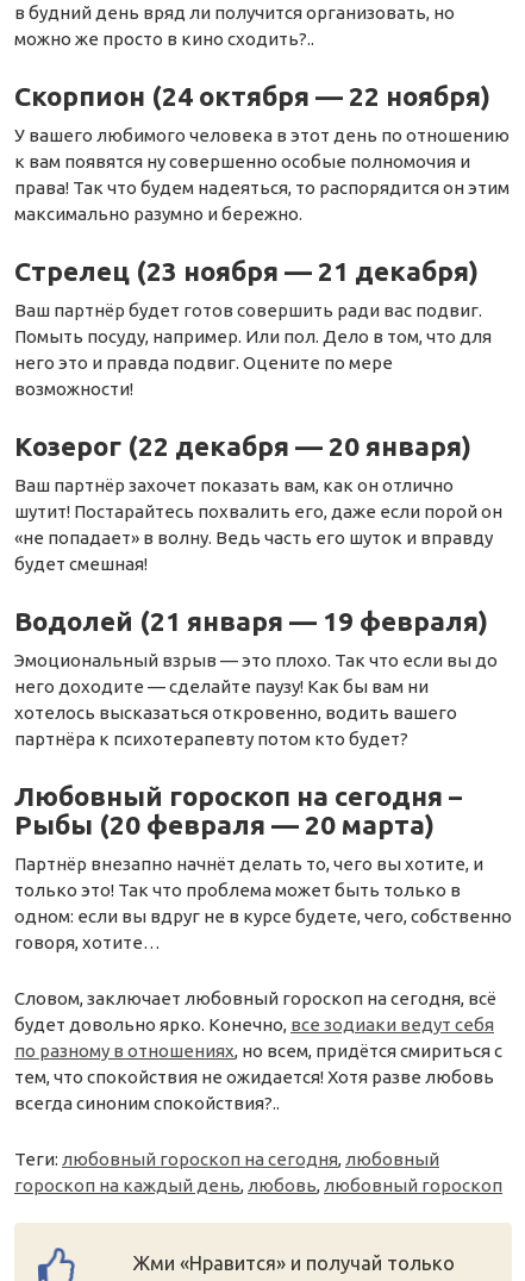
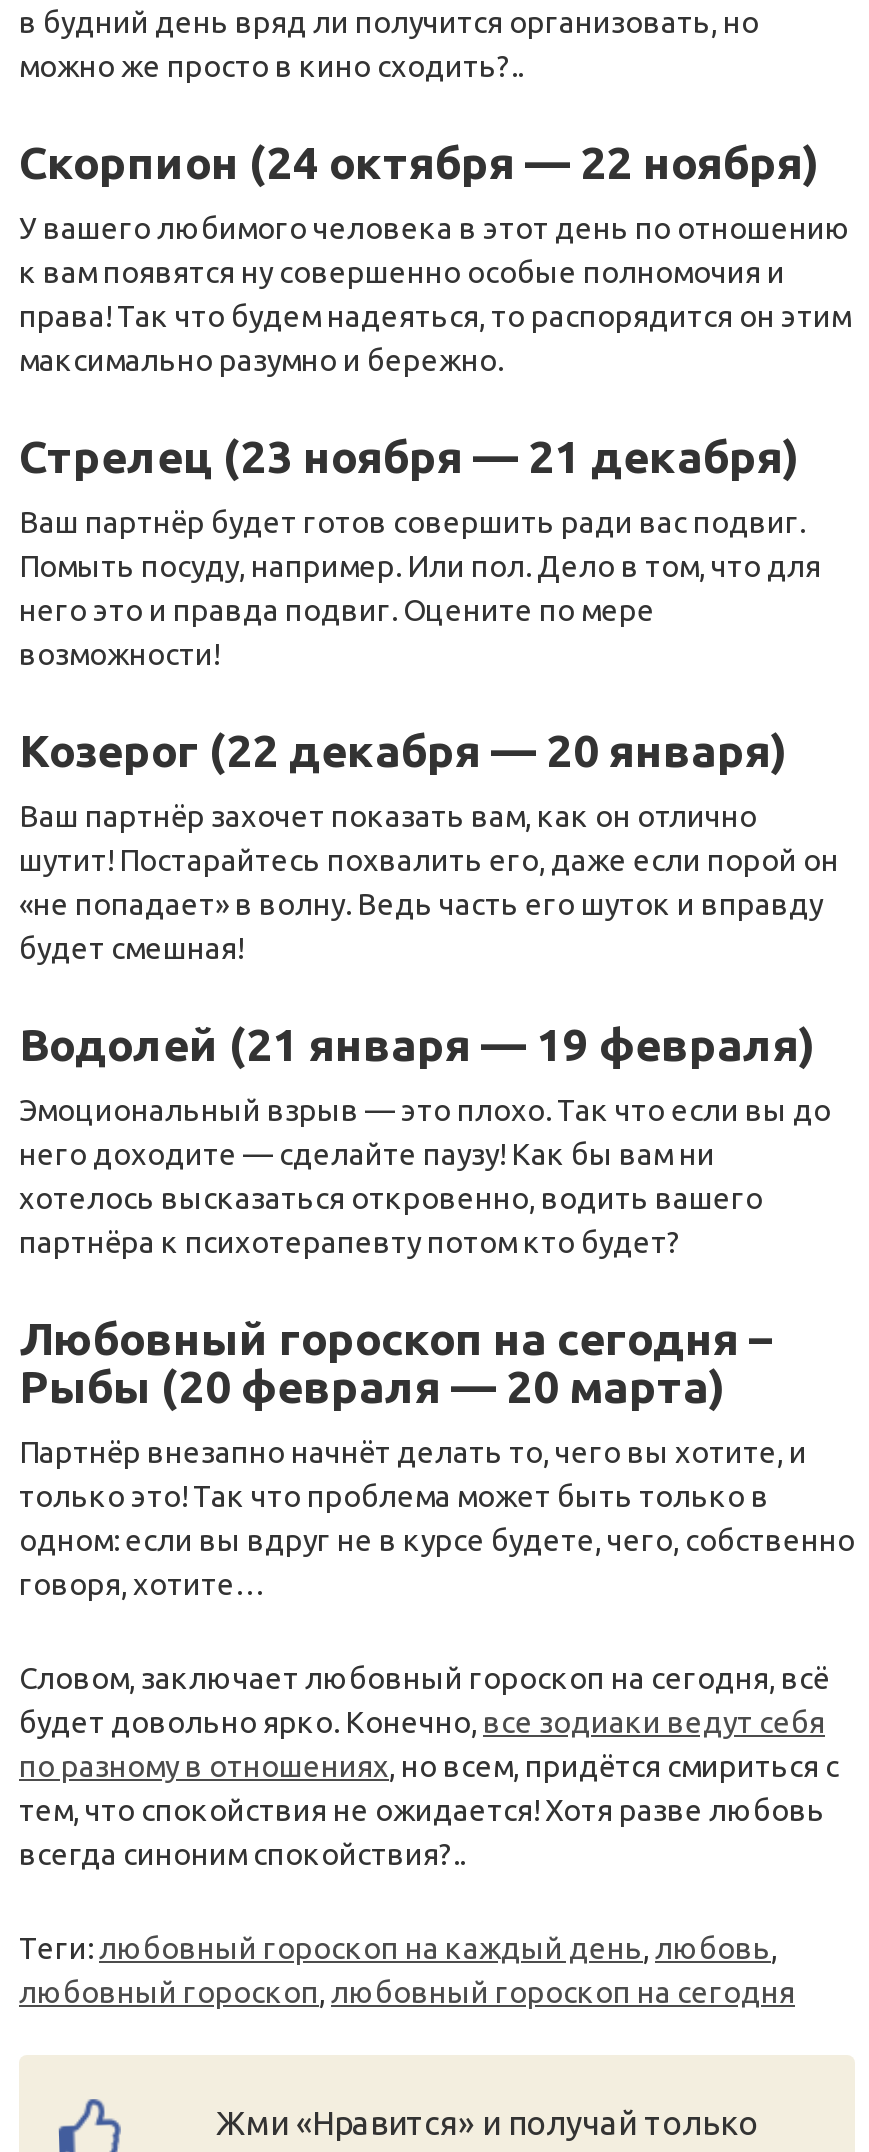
- Теги: любовный гороскоп на сегодня, любовный
- гороскоп на каждый день, любовь, любовный гороскоп
+ Теги: любовный гороскоп на каждый день, любовь,
+ любовный гороскоп, любовный гороскоп на сегодня
